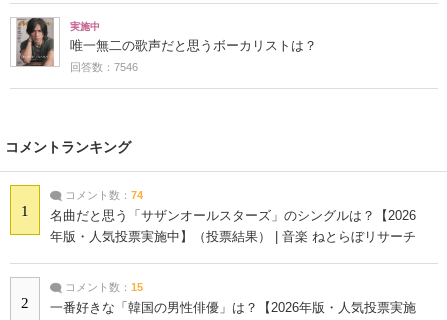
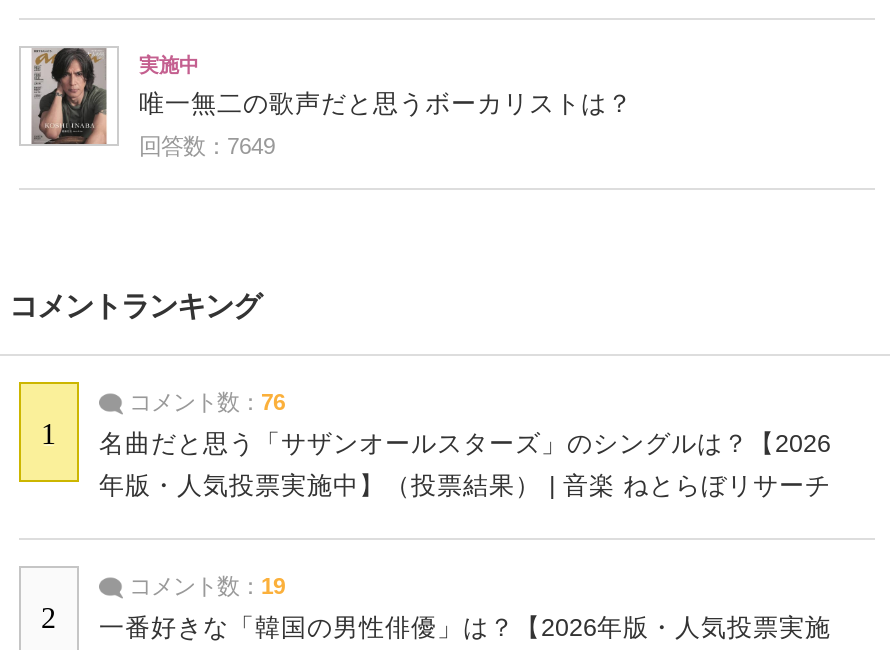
- 回答数：7546
+ 回答数：7649

- コメント数：74
+ コメント数：76

- コメント数：15
+ コメント数：19
